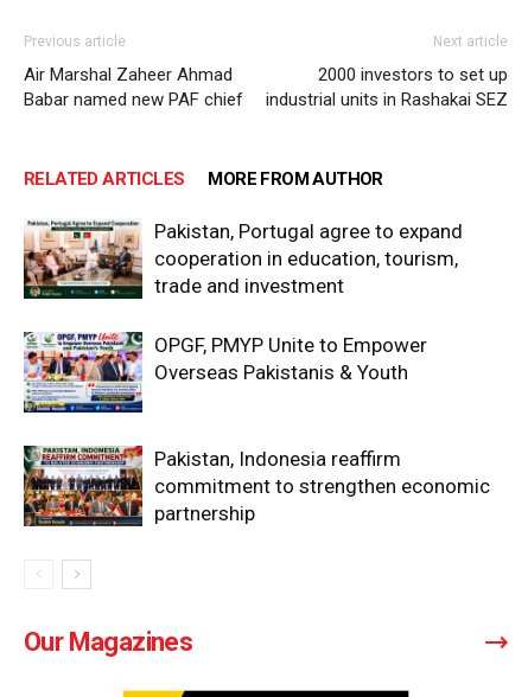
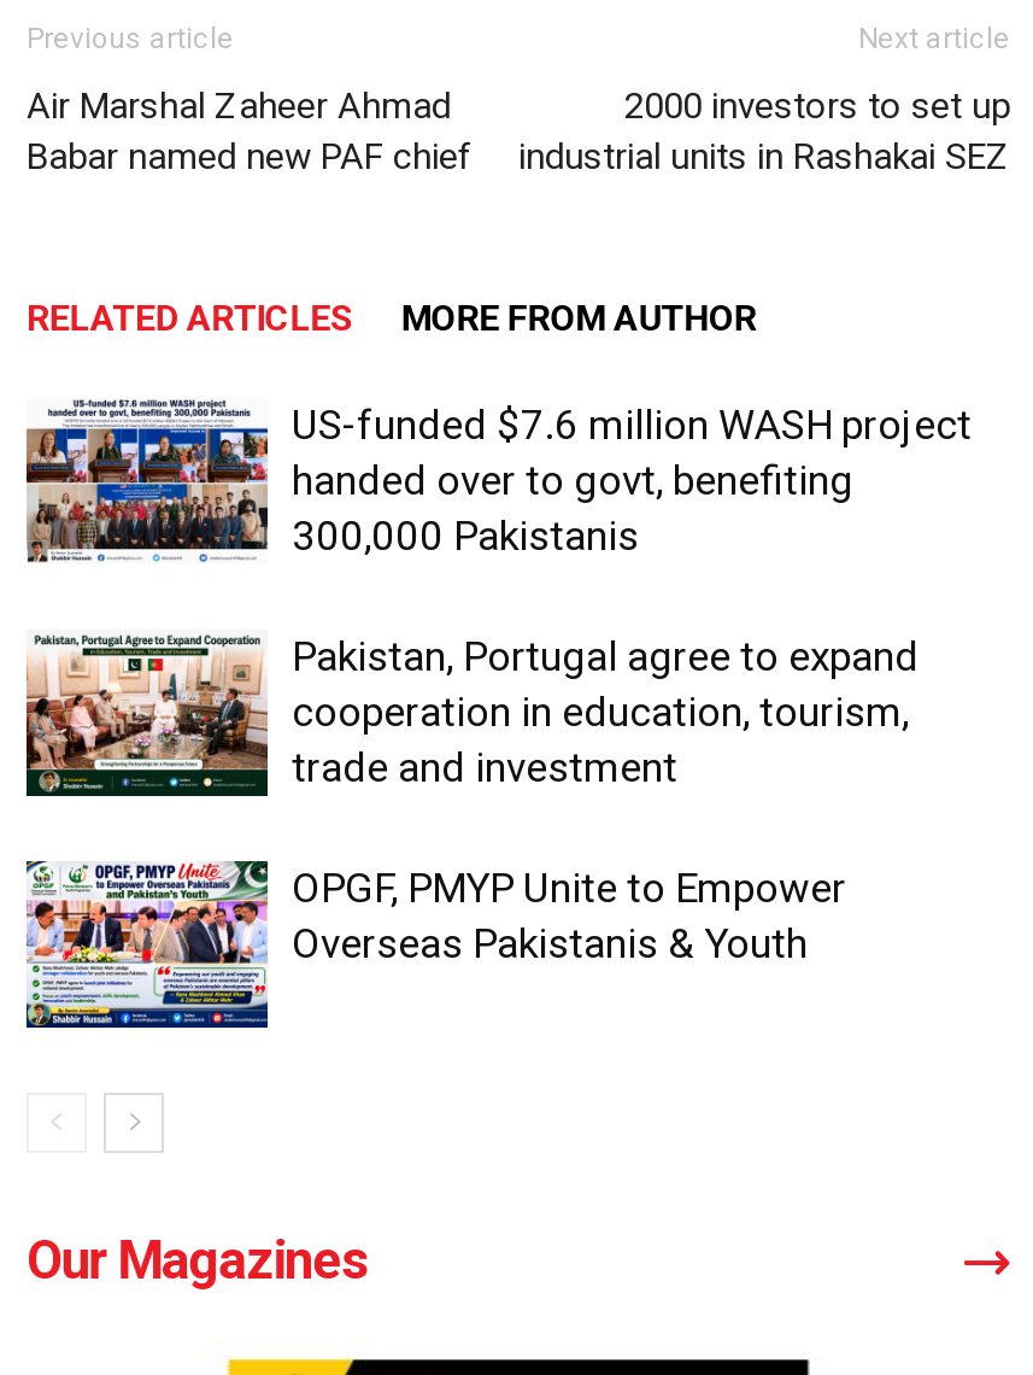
+ [image]
+ US-funded $7.6 million WASH project
+ handed over to govt, benefiting
+ 300,000 Pakistanis

moved down: [image] | Pakistan, Portugal agree to expand | cooperation in education, tourism, | trade and investment | OPGF, PMYP Unite to Empower | Overseas Pakistanis & Youth

- [image]
- Pakistan, Indonesia reaffirm
- commitment to strengthen economic
- partnership
